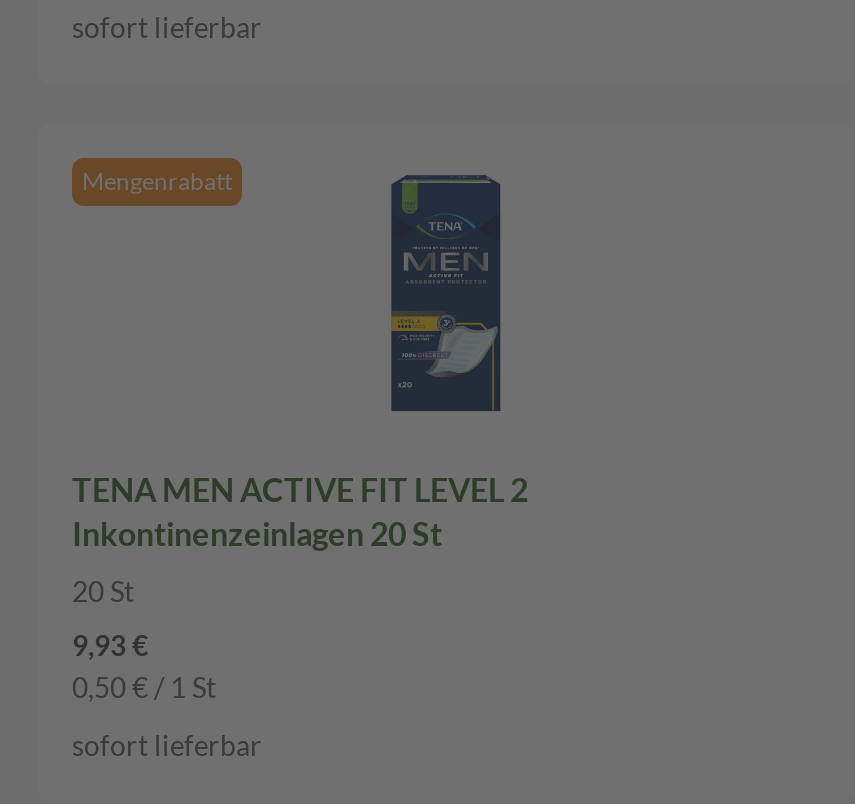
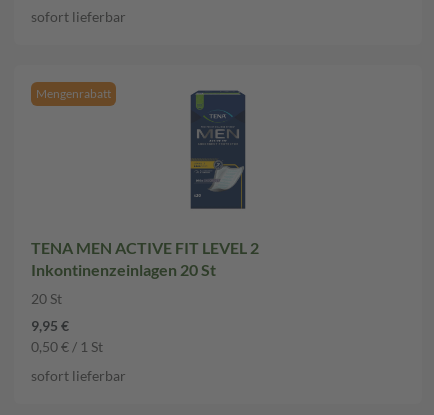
- 9,93 €
+ 9,95 €
